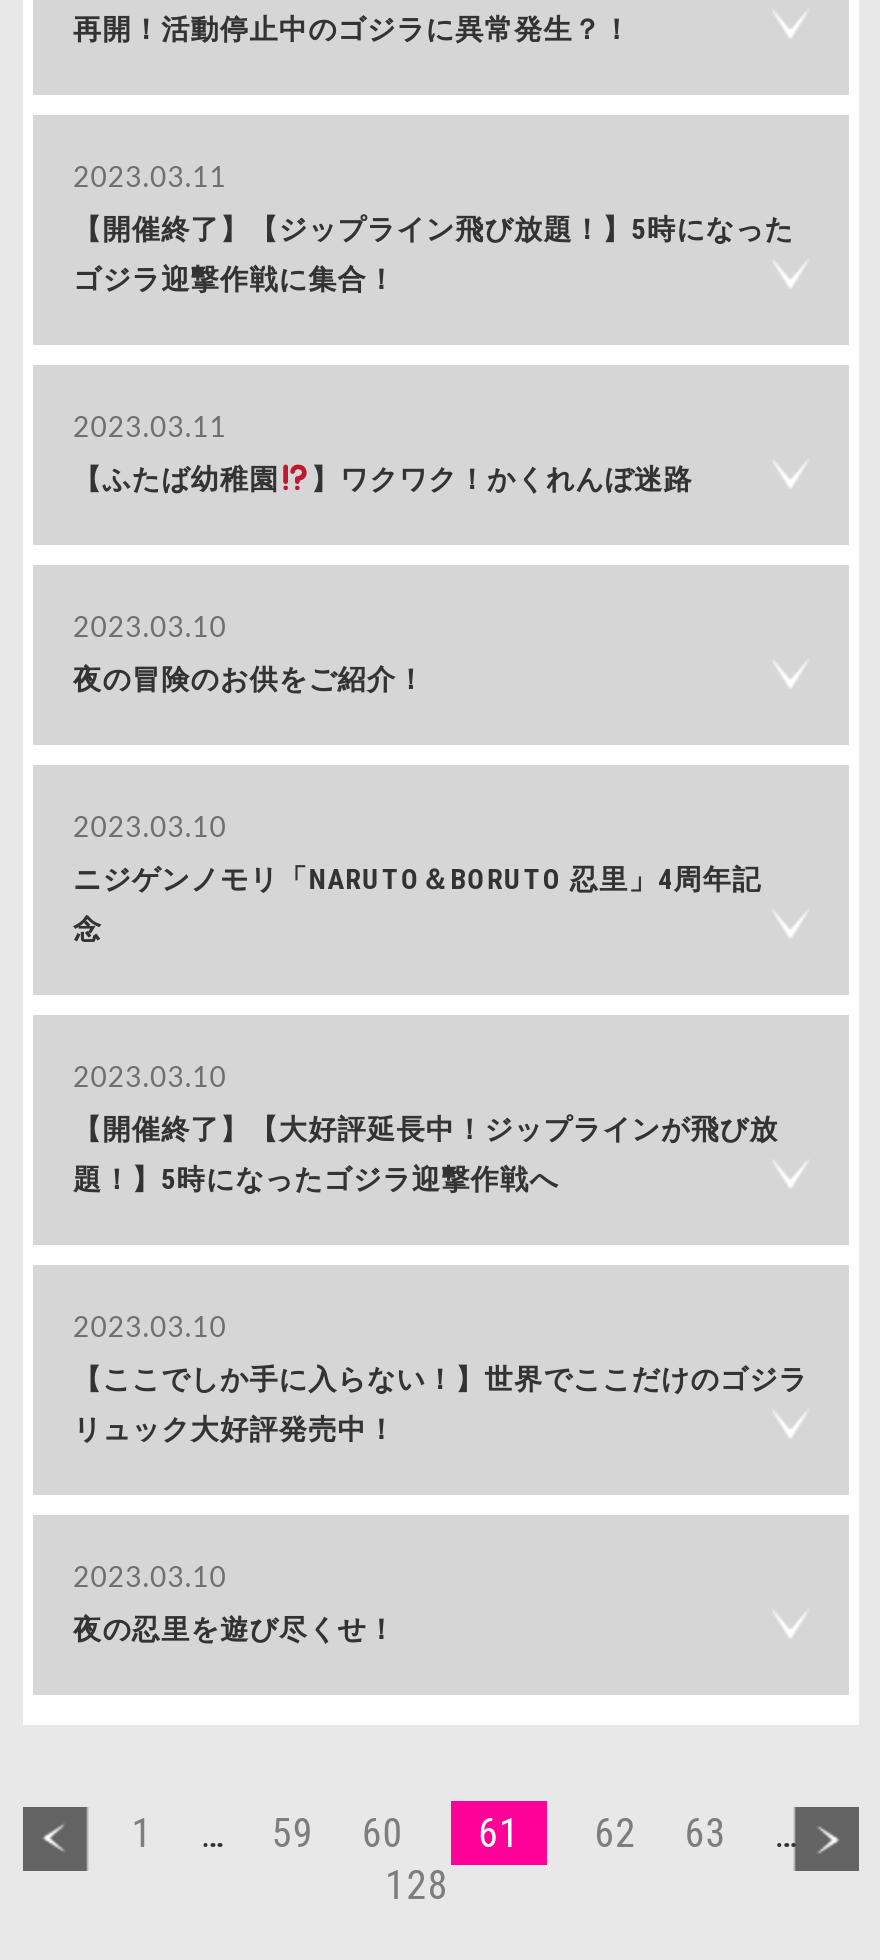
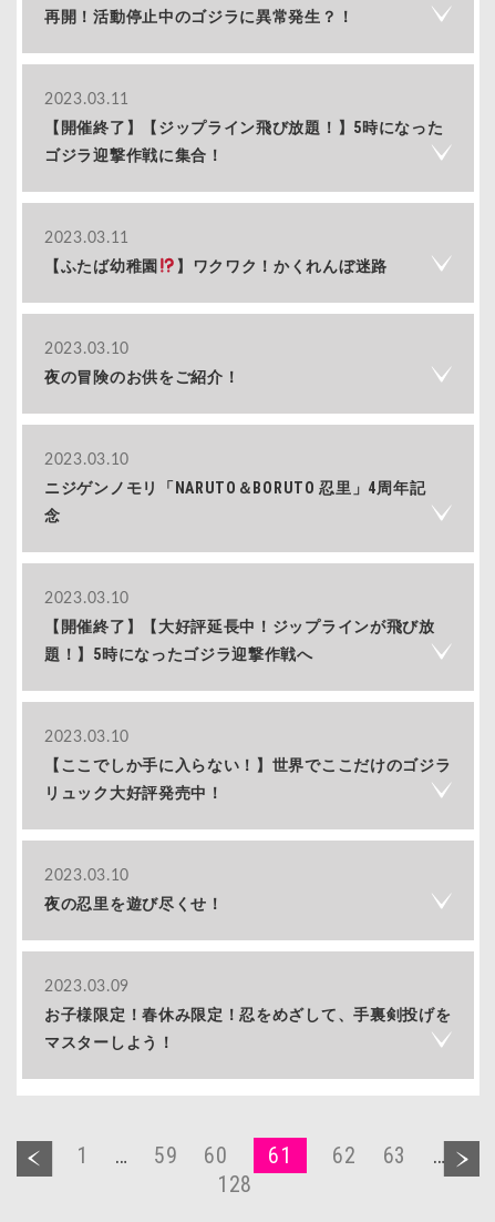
+ 2023.03.09
+ お子様限定！春休み限定！忍をめざして、手裏剣投げを
+ マスターしよう！
